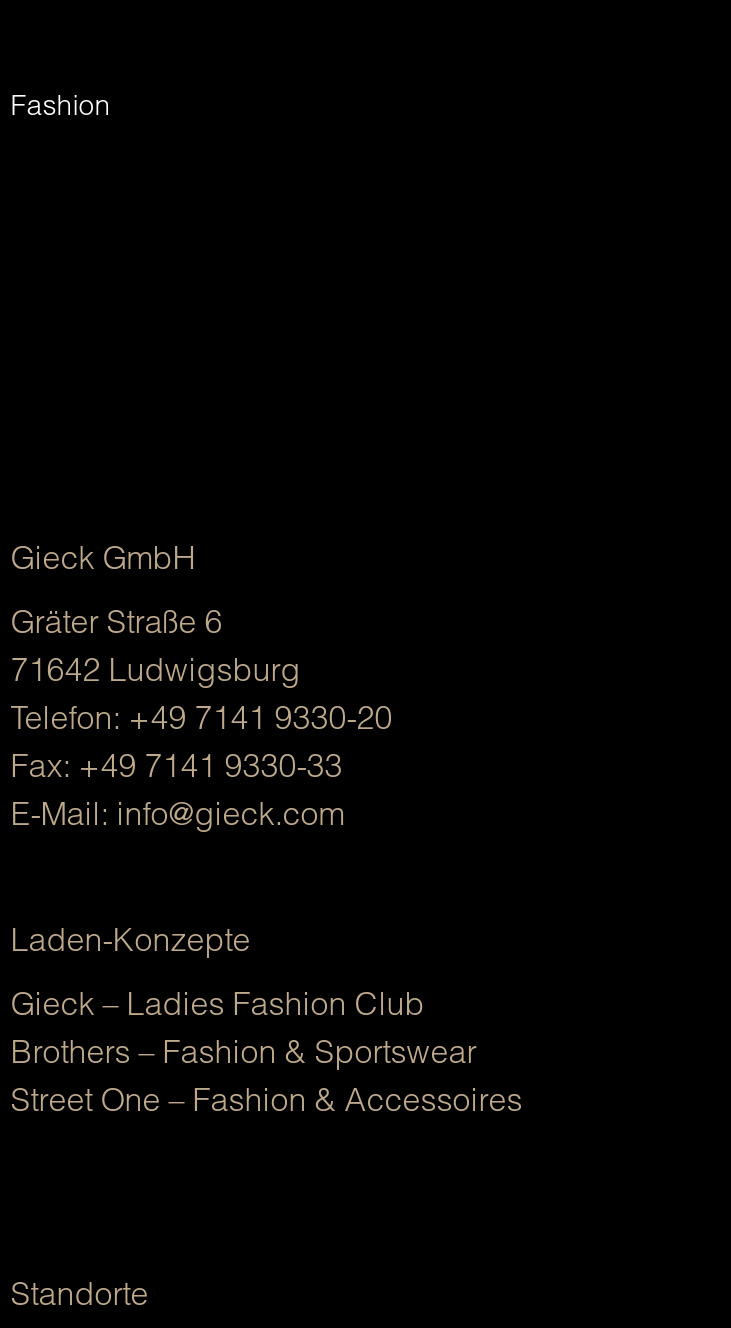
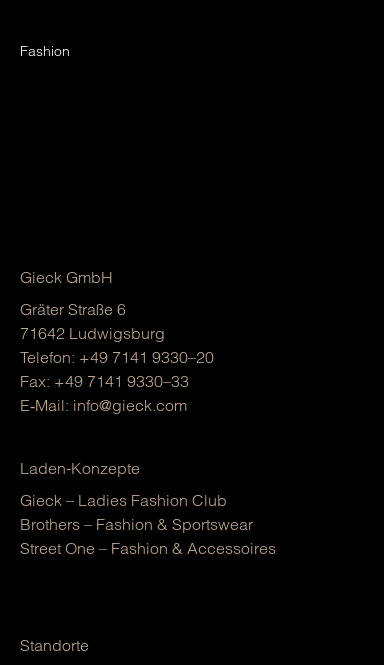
- Telefon: +49 7141 9330-20
+ Telefon: +49 7141 9330–20

- Fax: +49 7141 9330-33
+ Fax: +49 7141 9330–33

- E-Mail: info@gieck.com
+ E‑Mail: info@gieck.com
